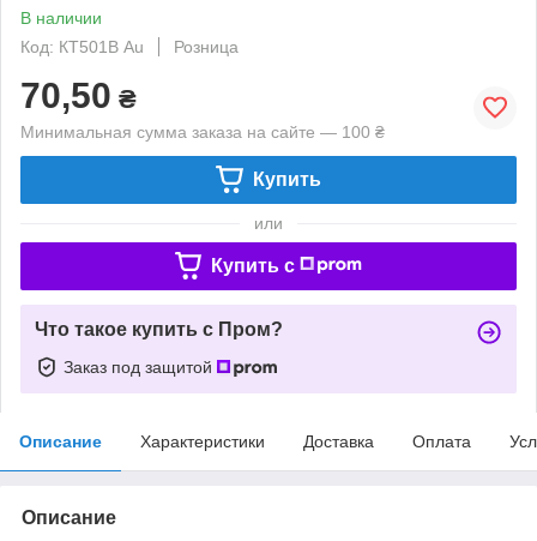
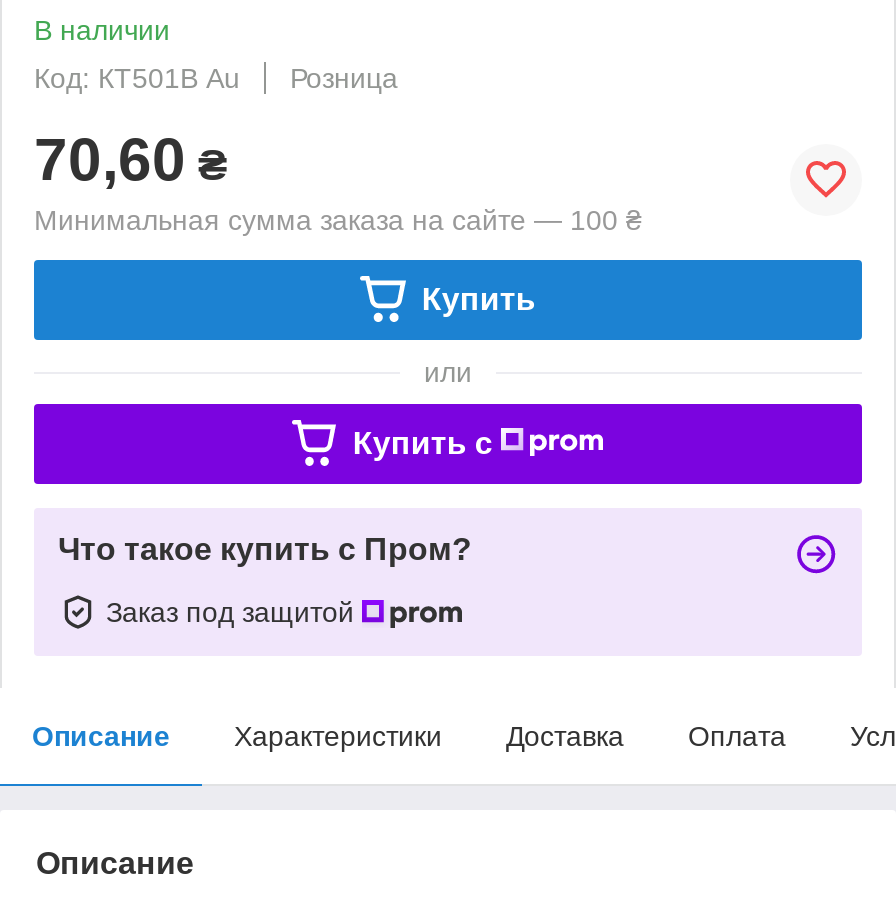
- 70,50 ₴
+ 70,60 ₴
